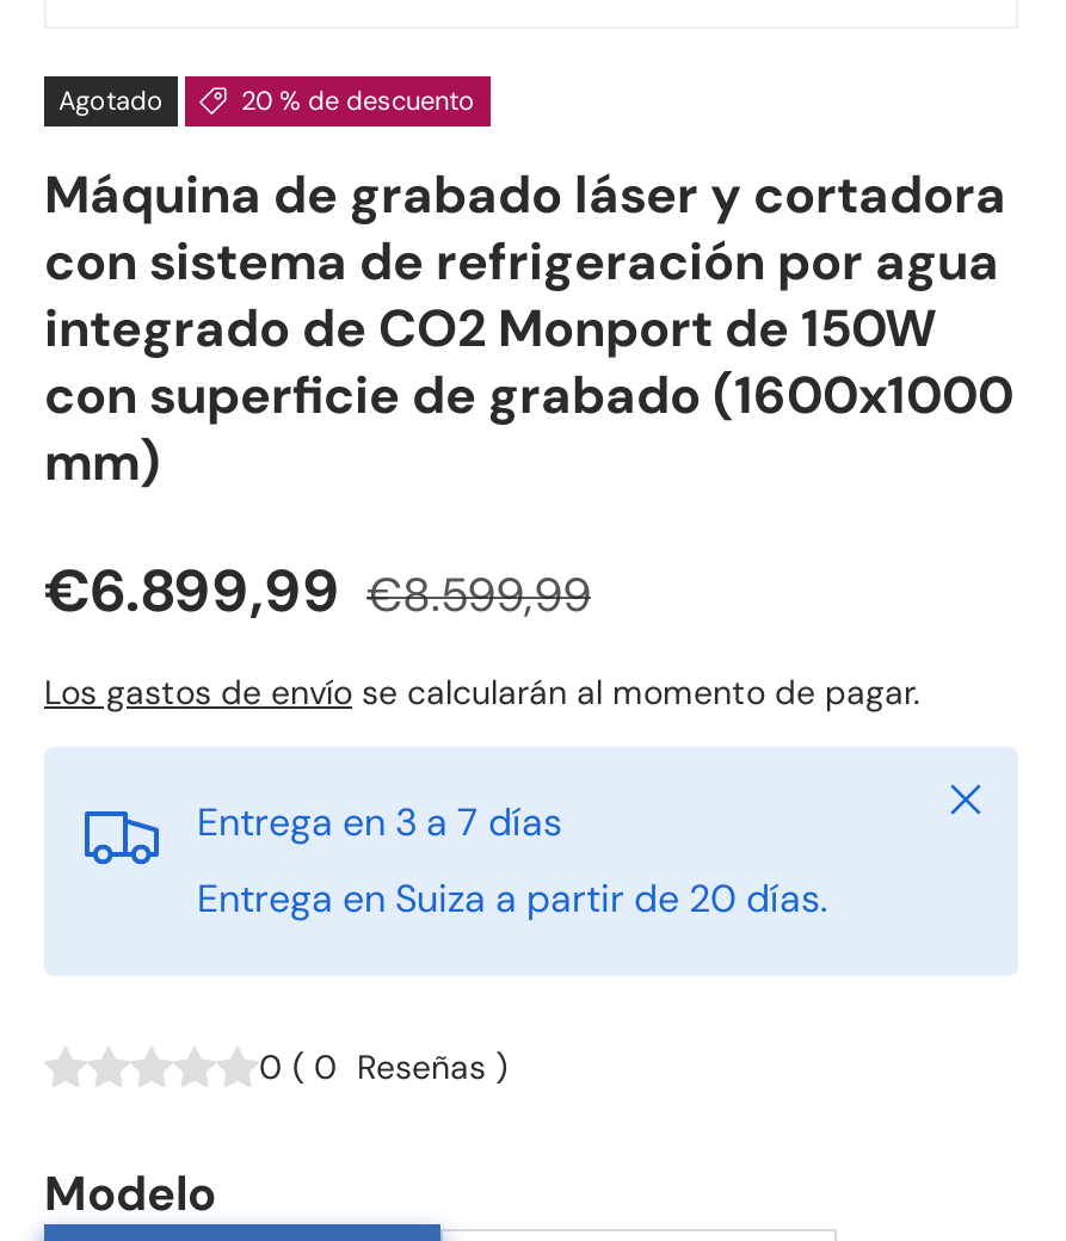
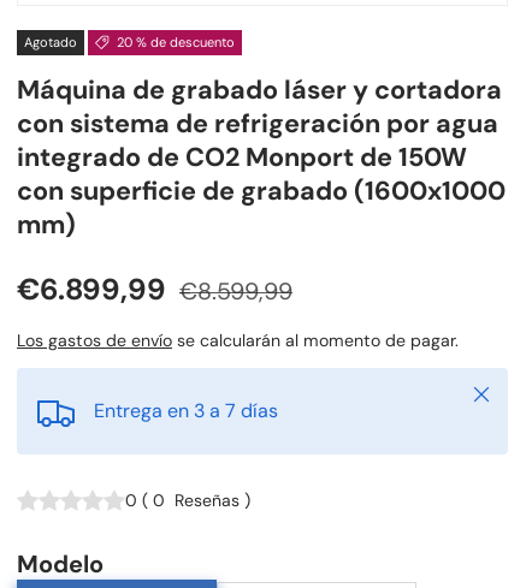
- Entrega en Suiza a partir de 20 días.
